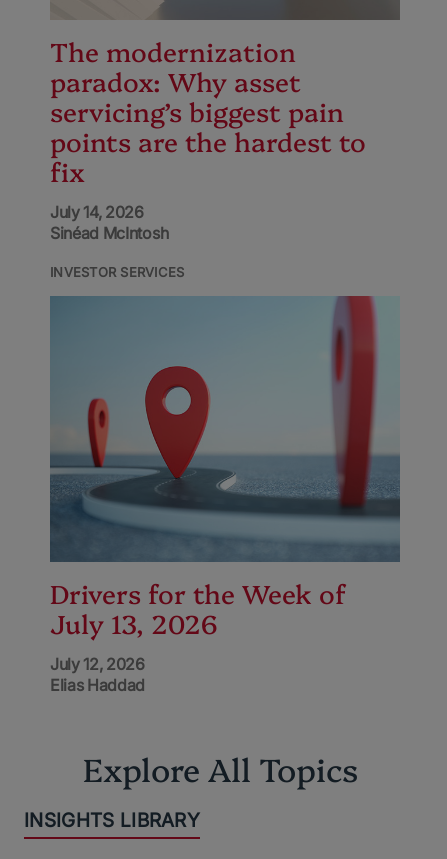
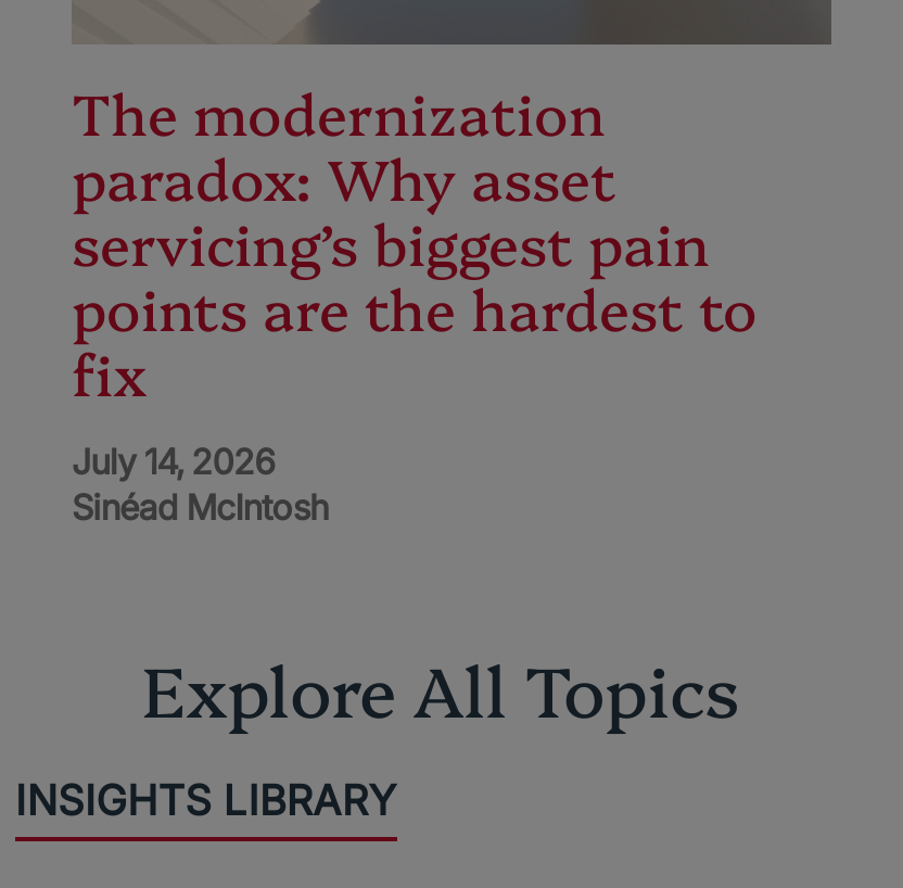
- INVESTOR SERVICES

- [image]
- Drivers for the Week of
- July 13, 2026
- July 12, 2026
- Elias Haddad
